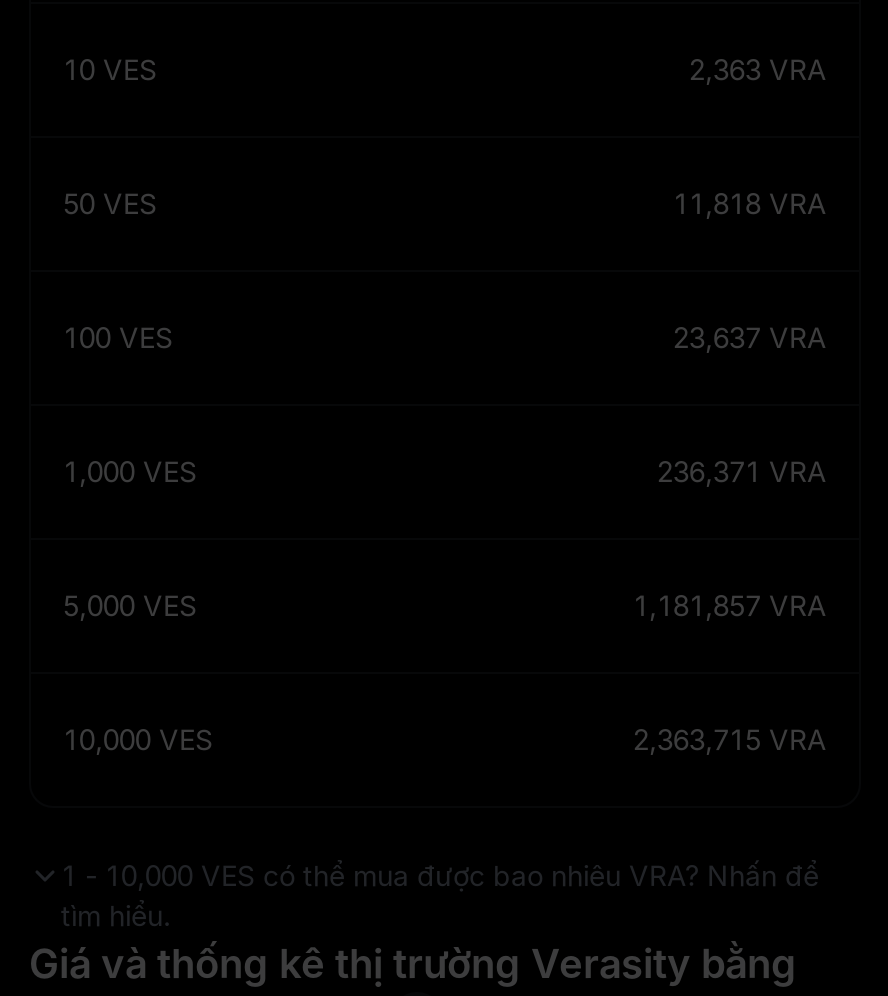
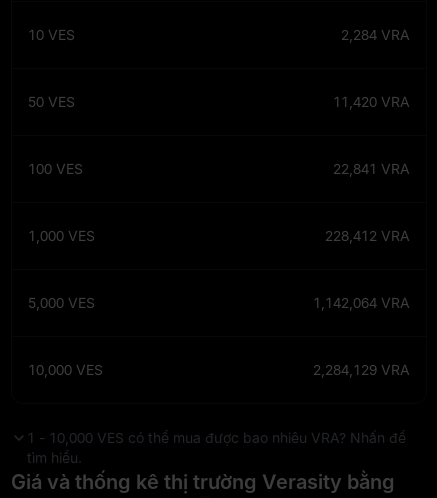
- 2,363 VRA
+ 2,284 VRA

- 11,818 VRA
+ 11,420 VRA

- 23,637 VRA
+ 22,841 VRA

- 236,371 VRA
+ 228,412 VRA

- 1,181,857 VRA
+ 1,142,064 VRA

- 2,363,715 VRA
+ 2,284,129 VRA
